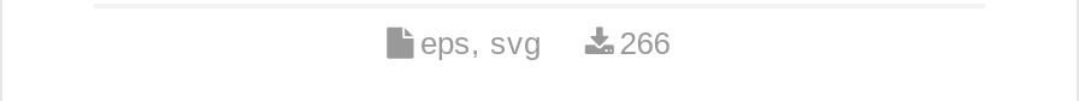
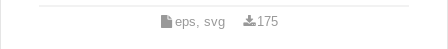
- 266
+ 175
